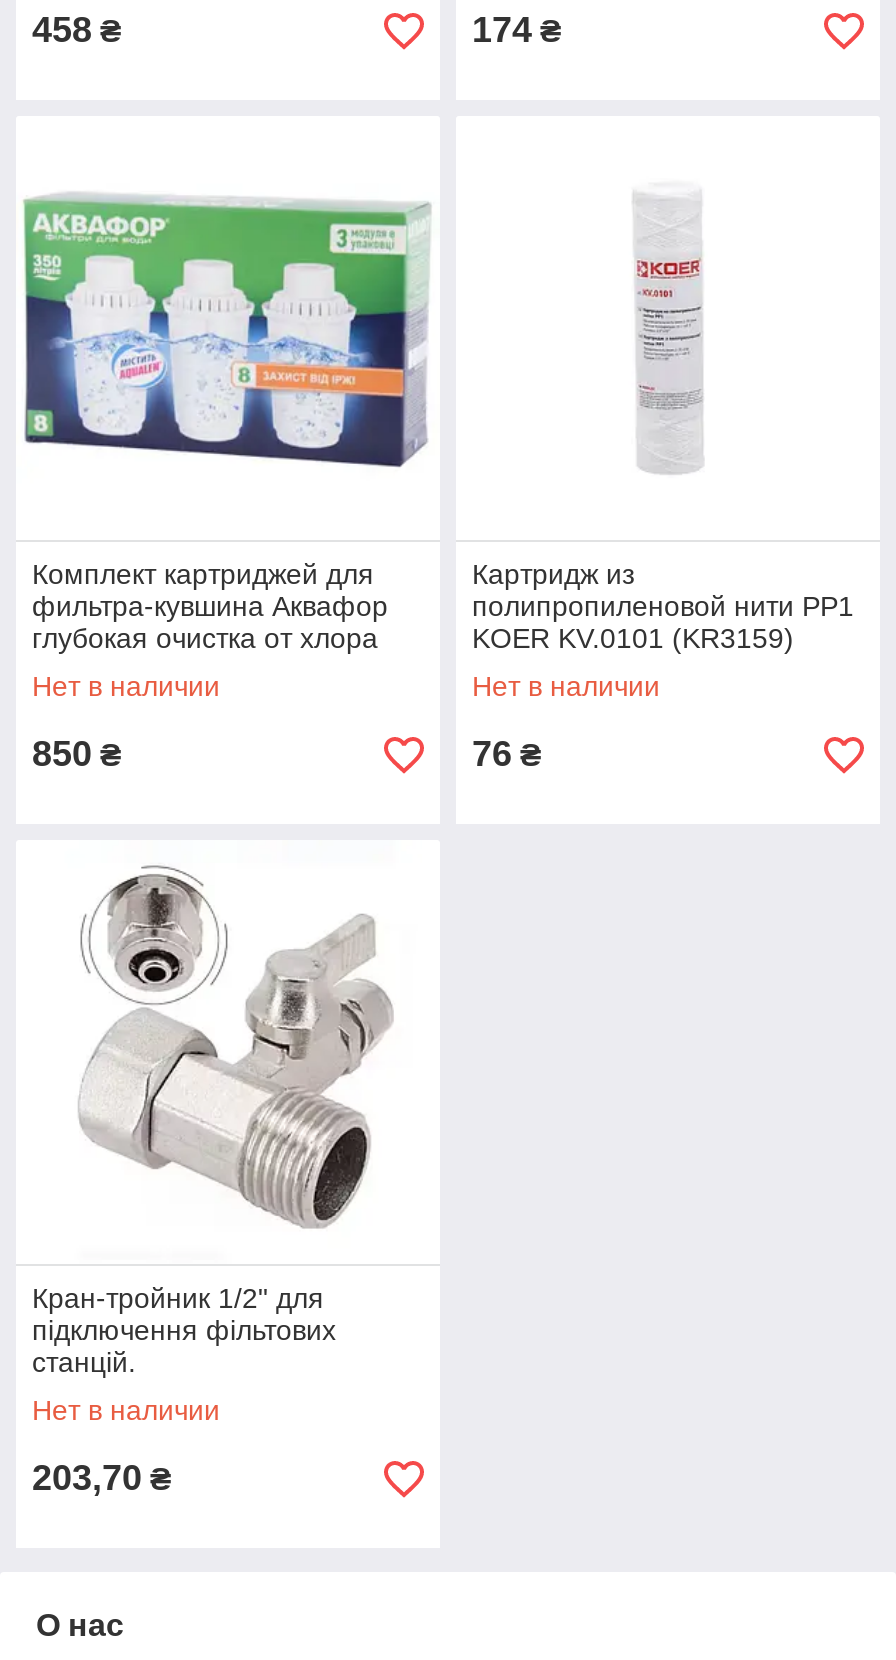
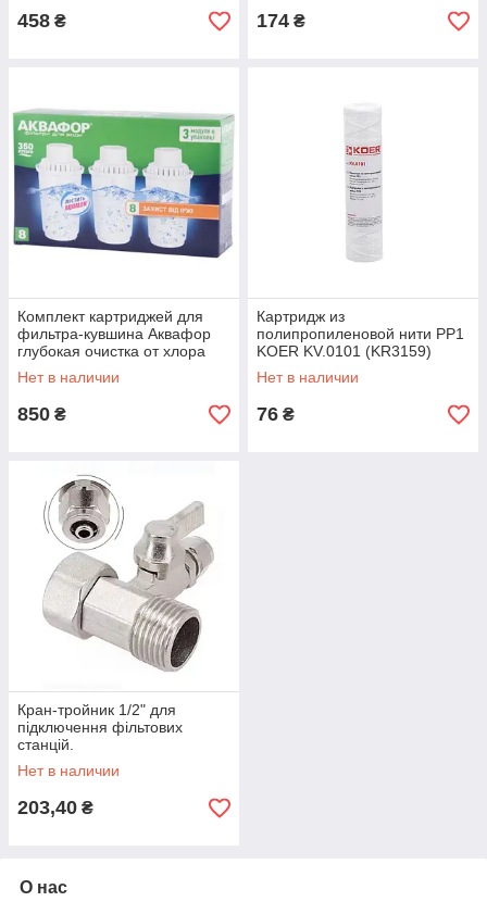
- 203,70 ₴
+ 203,40 ₴
